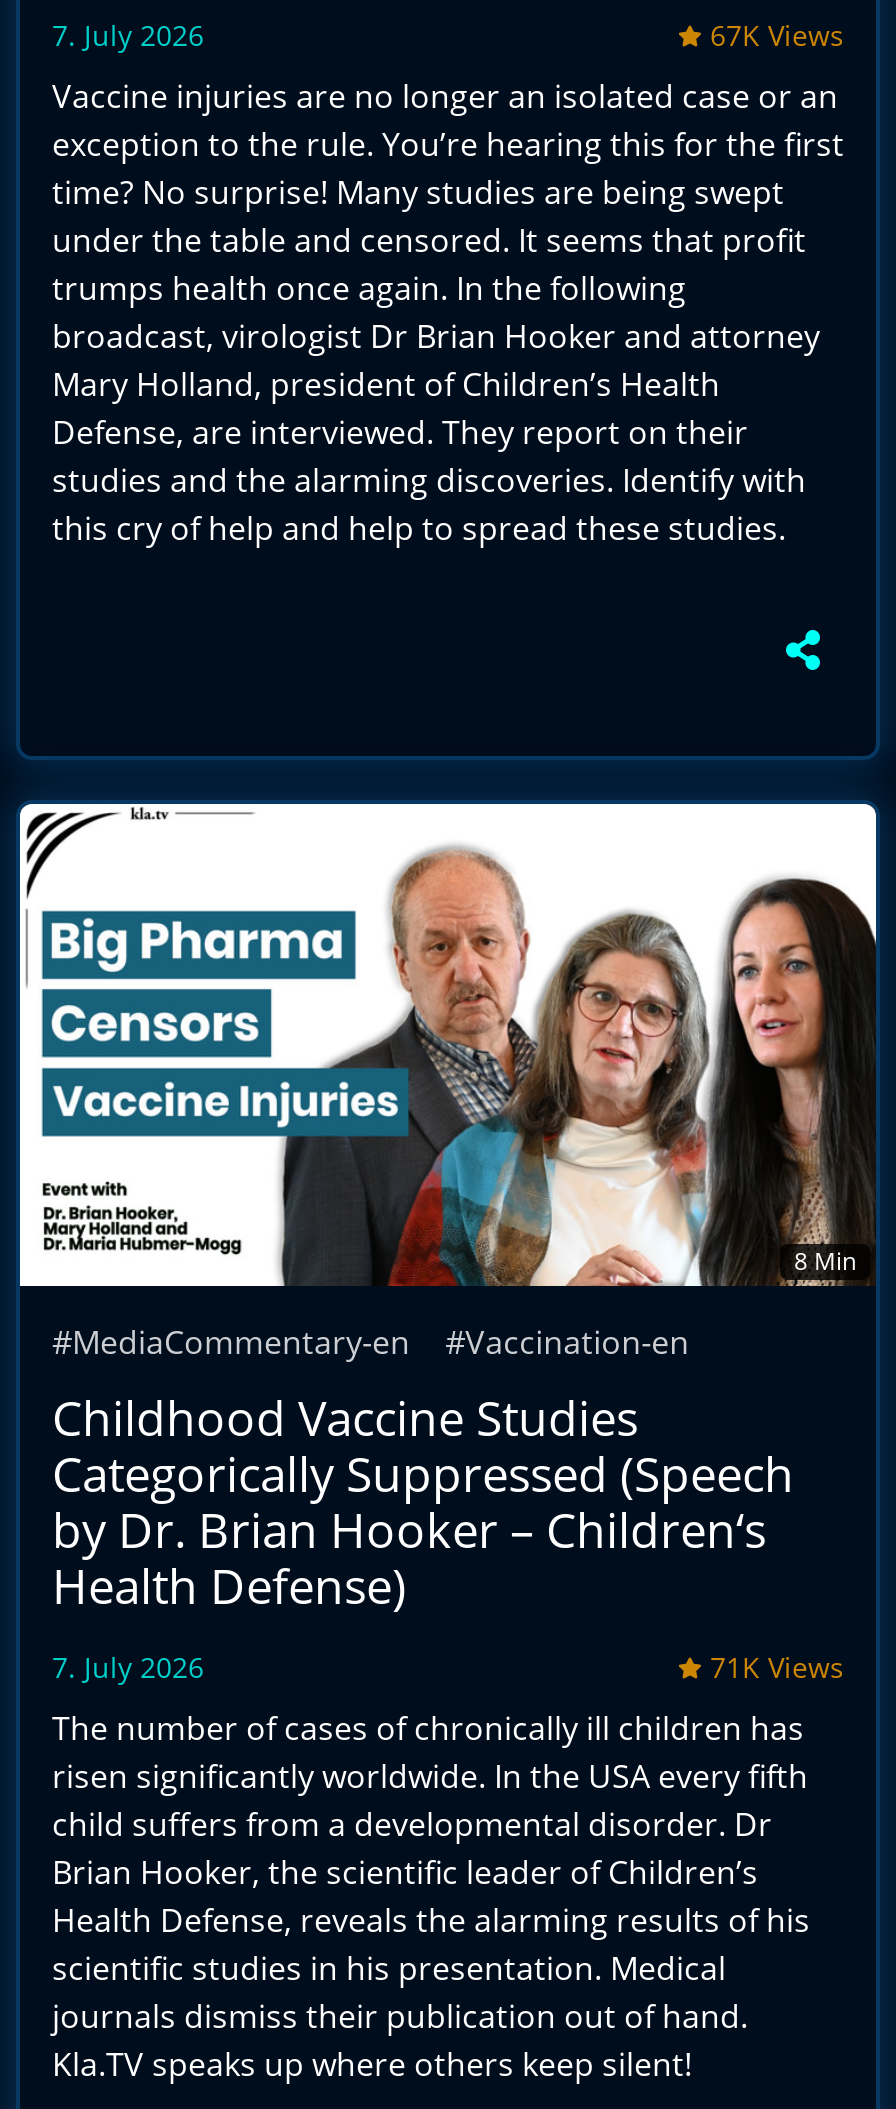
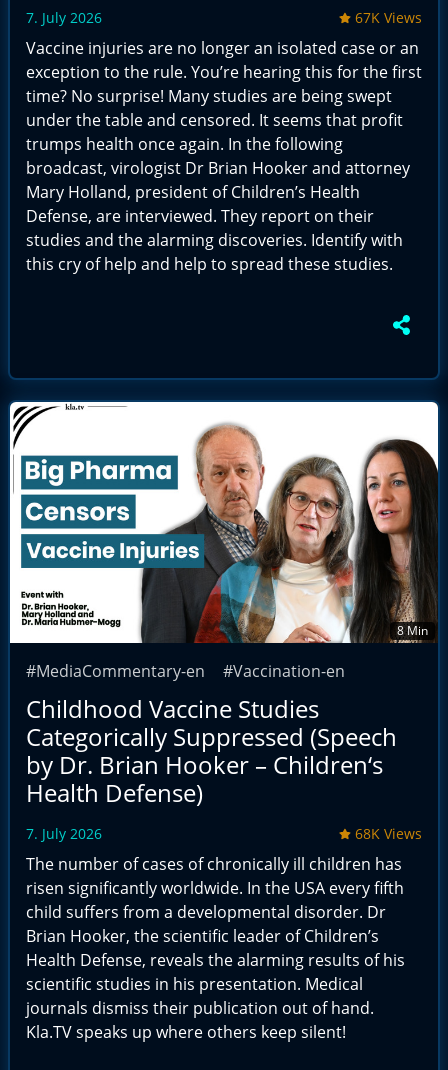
- 71K Views
+ 68K Views
